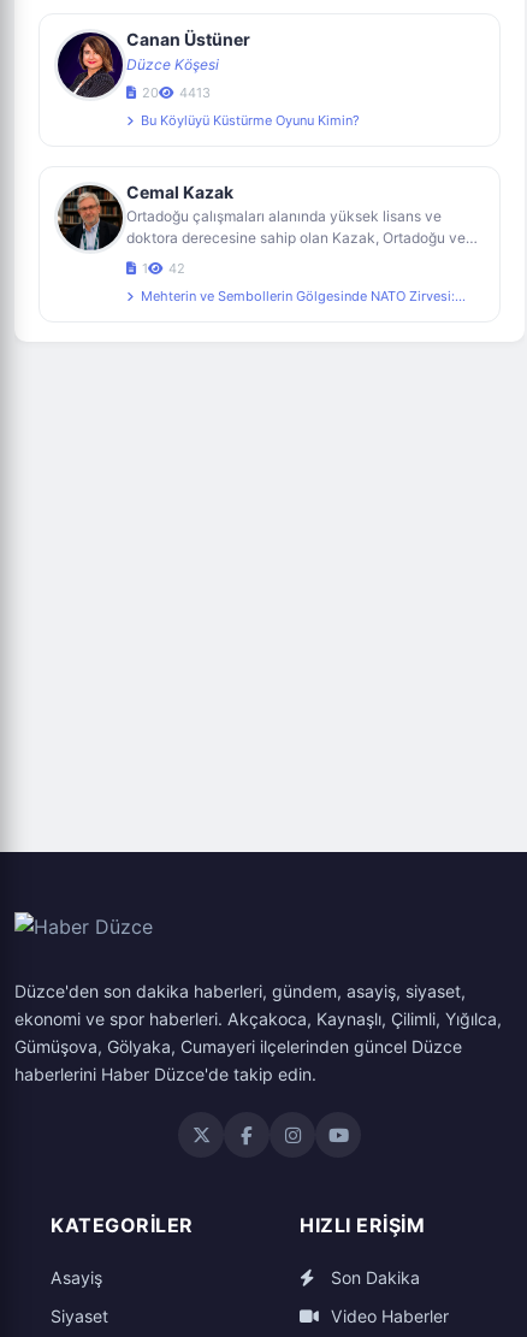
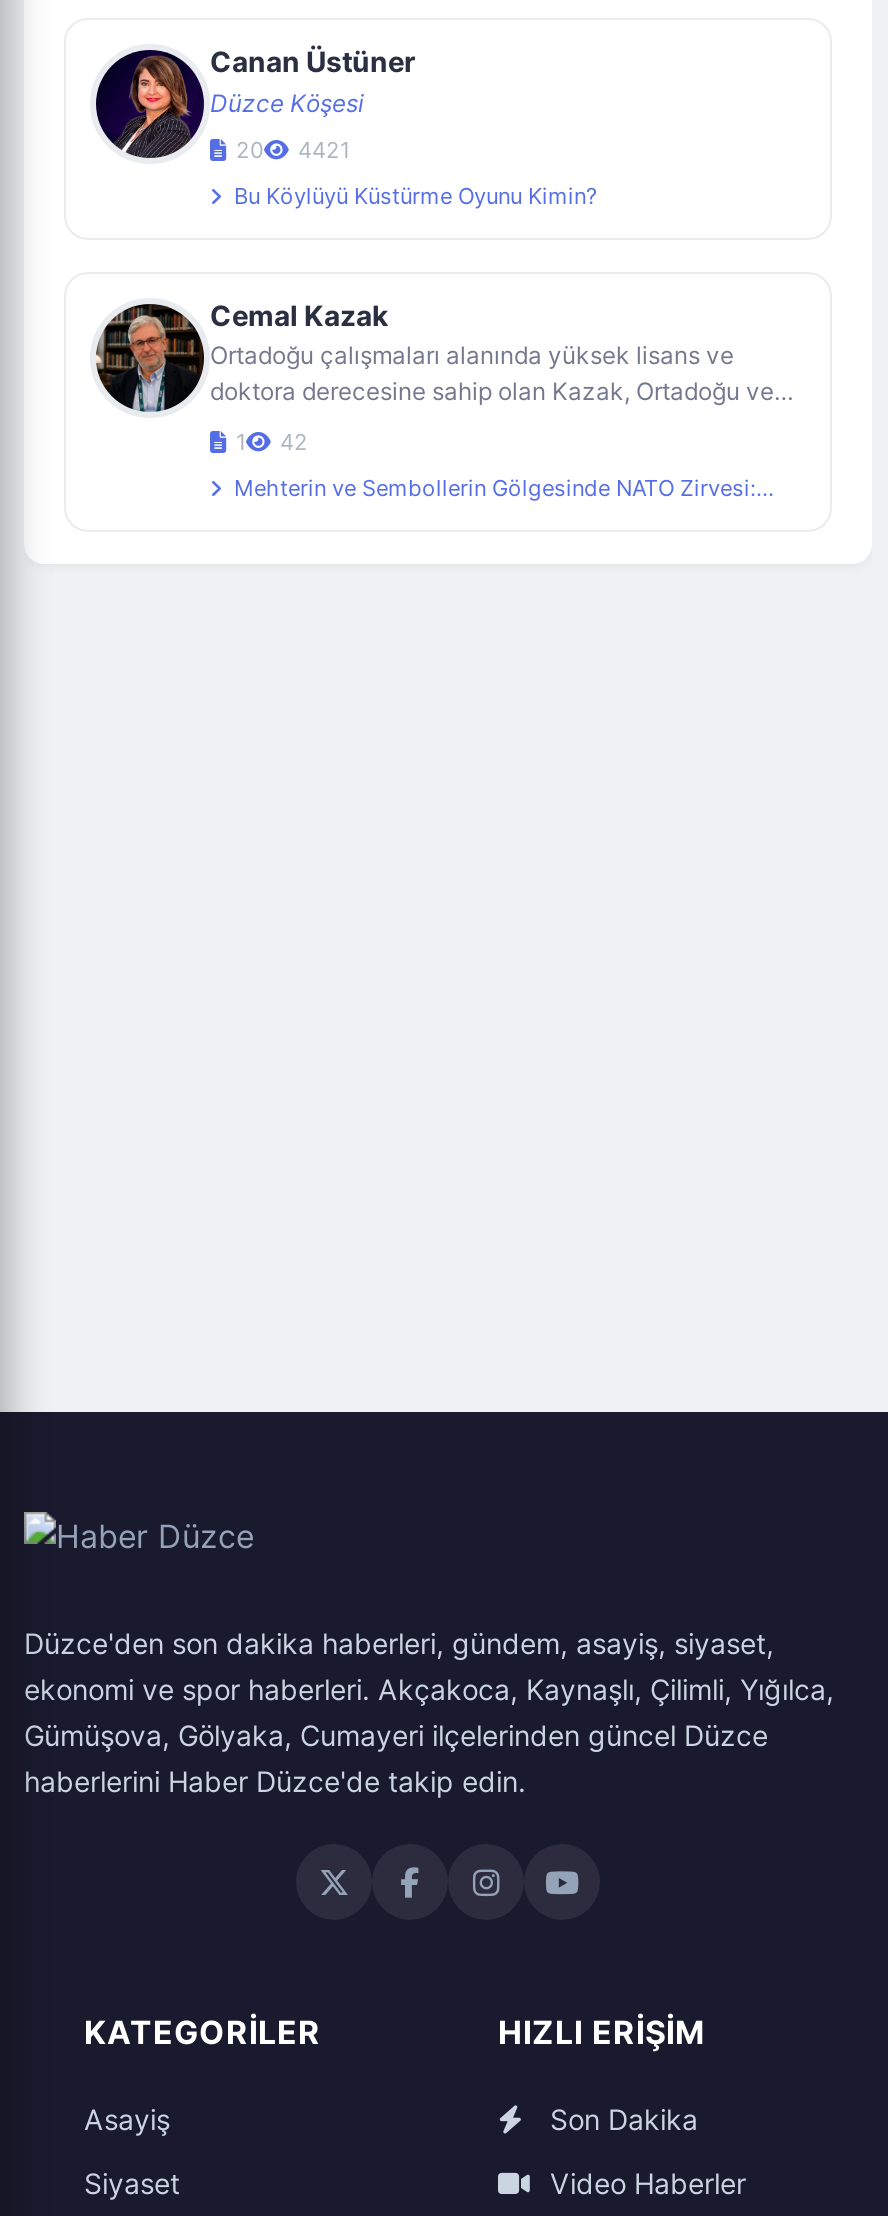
- 4413
+ 4421
